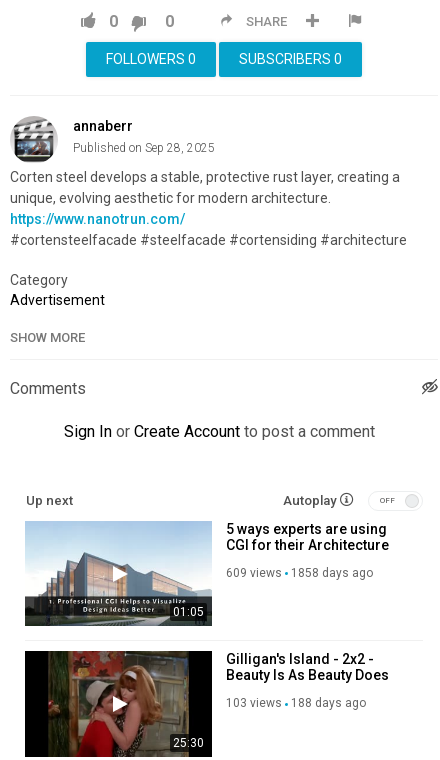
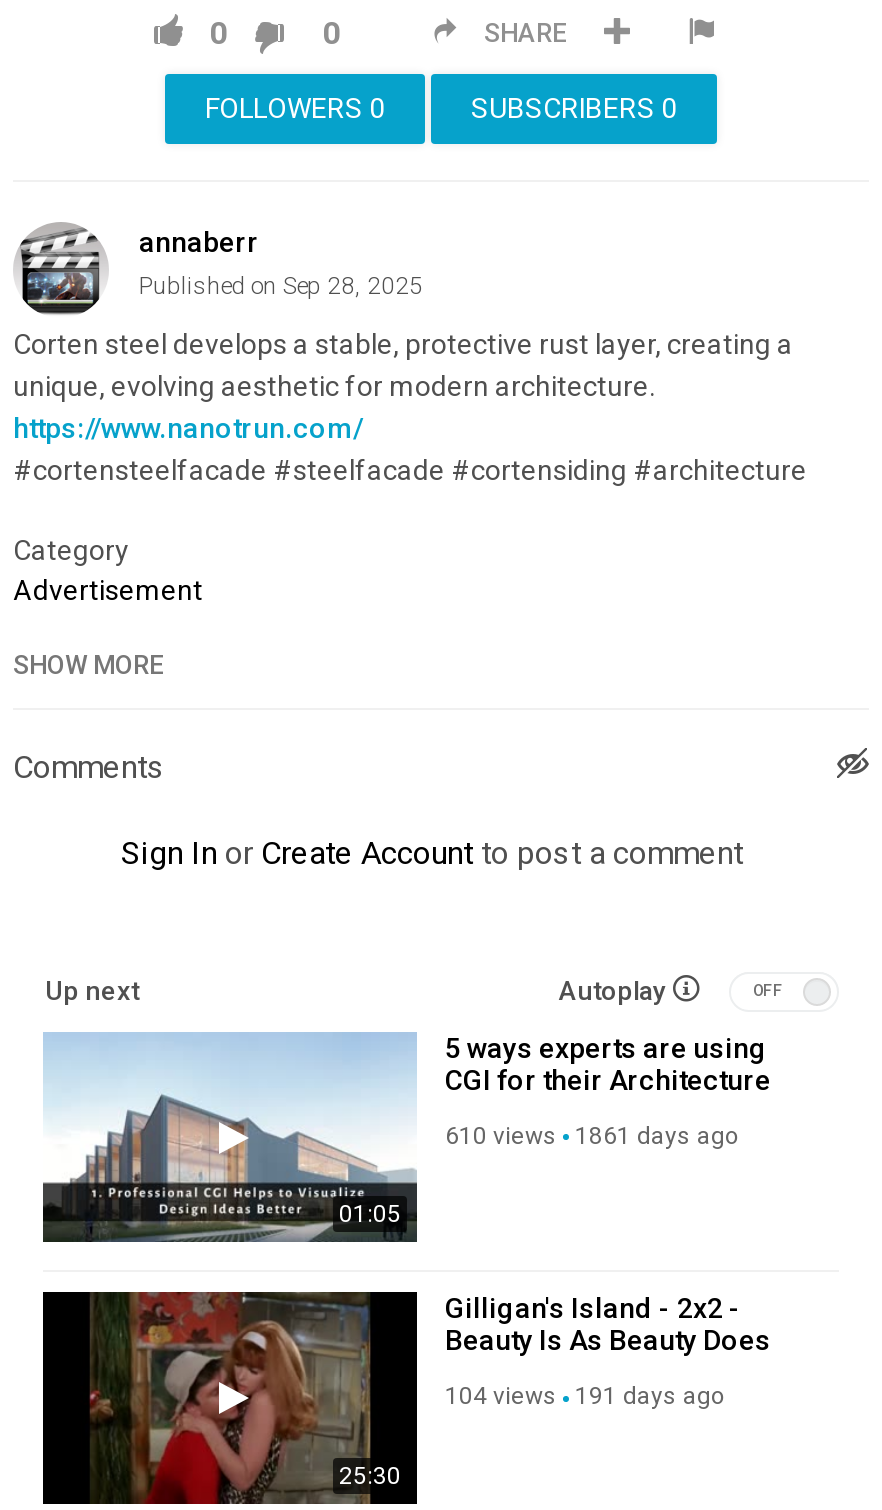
- 609 views
+ 610 views

- 1858 days ago
+ 1861 days ago

- 103 views
+ 104 views

- 188 days ago
+ 191 days ago
